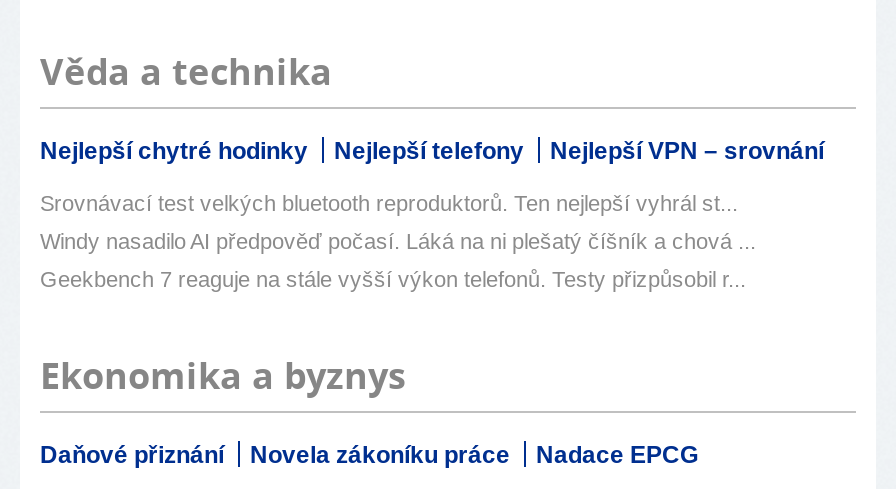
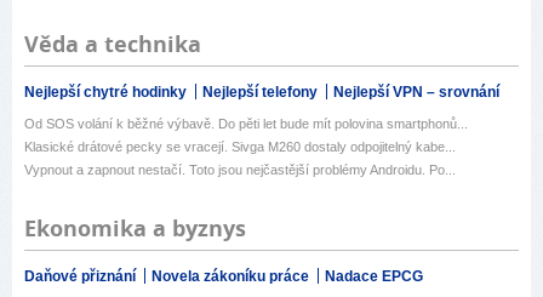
- Srovnávací test velkých bluetooth reproduktorů. Ten nejlepší vyhrál st...
+ Od SOS volání k běžné výbavě. Do pěti let bude mít polovina smartphonů...

- Windy nasadilo AI předpověď počasí. Láká na ni plešatý číšník a chová ...
+ Klasické drátové pecky se vracejí. Sivga M260 dostaly odpojitelný kabe...

- Geekbench 7 reaguje na stále vyšší výkon telefonů. Testy přizpůsobil r...
+ Vypnout a zapnout nestačí. Toto jsou nejčastější problémy Androidu. Po...
